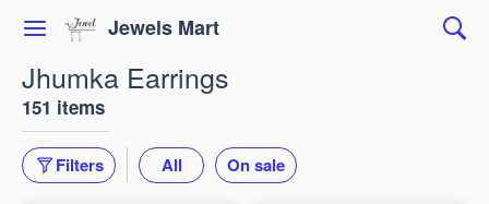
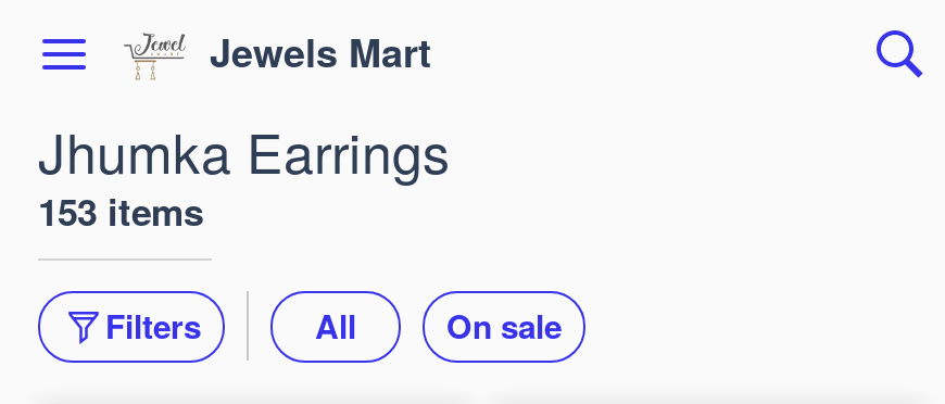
- 151 items
+ 153 items
